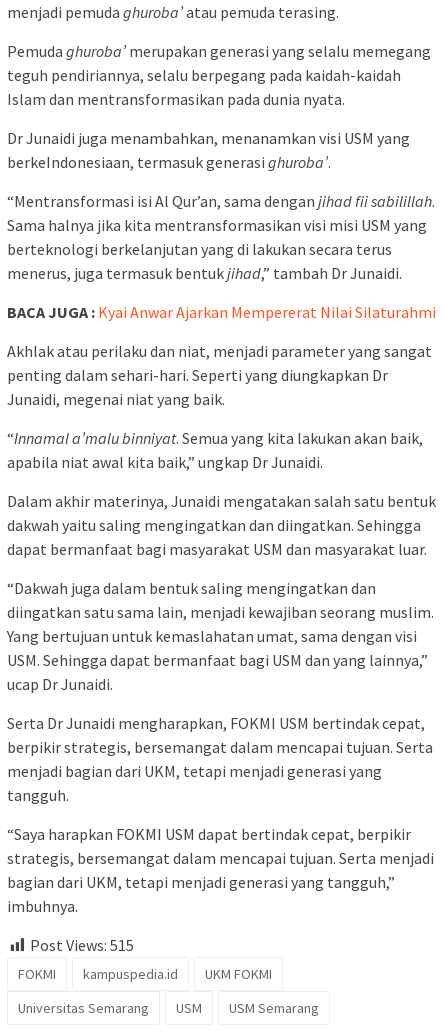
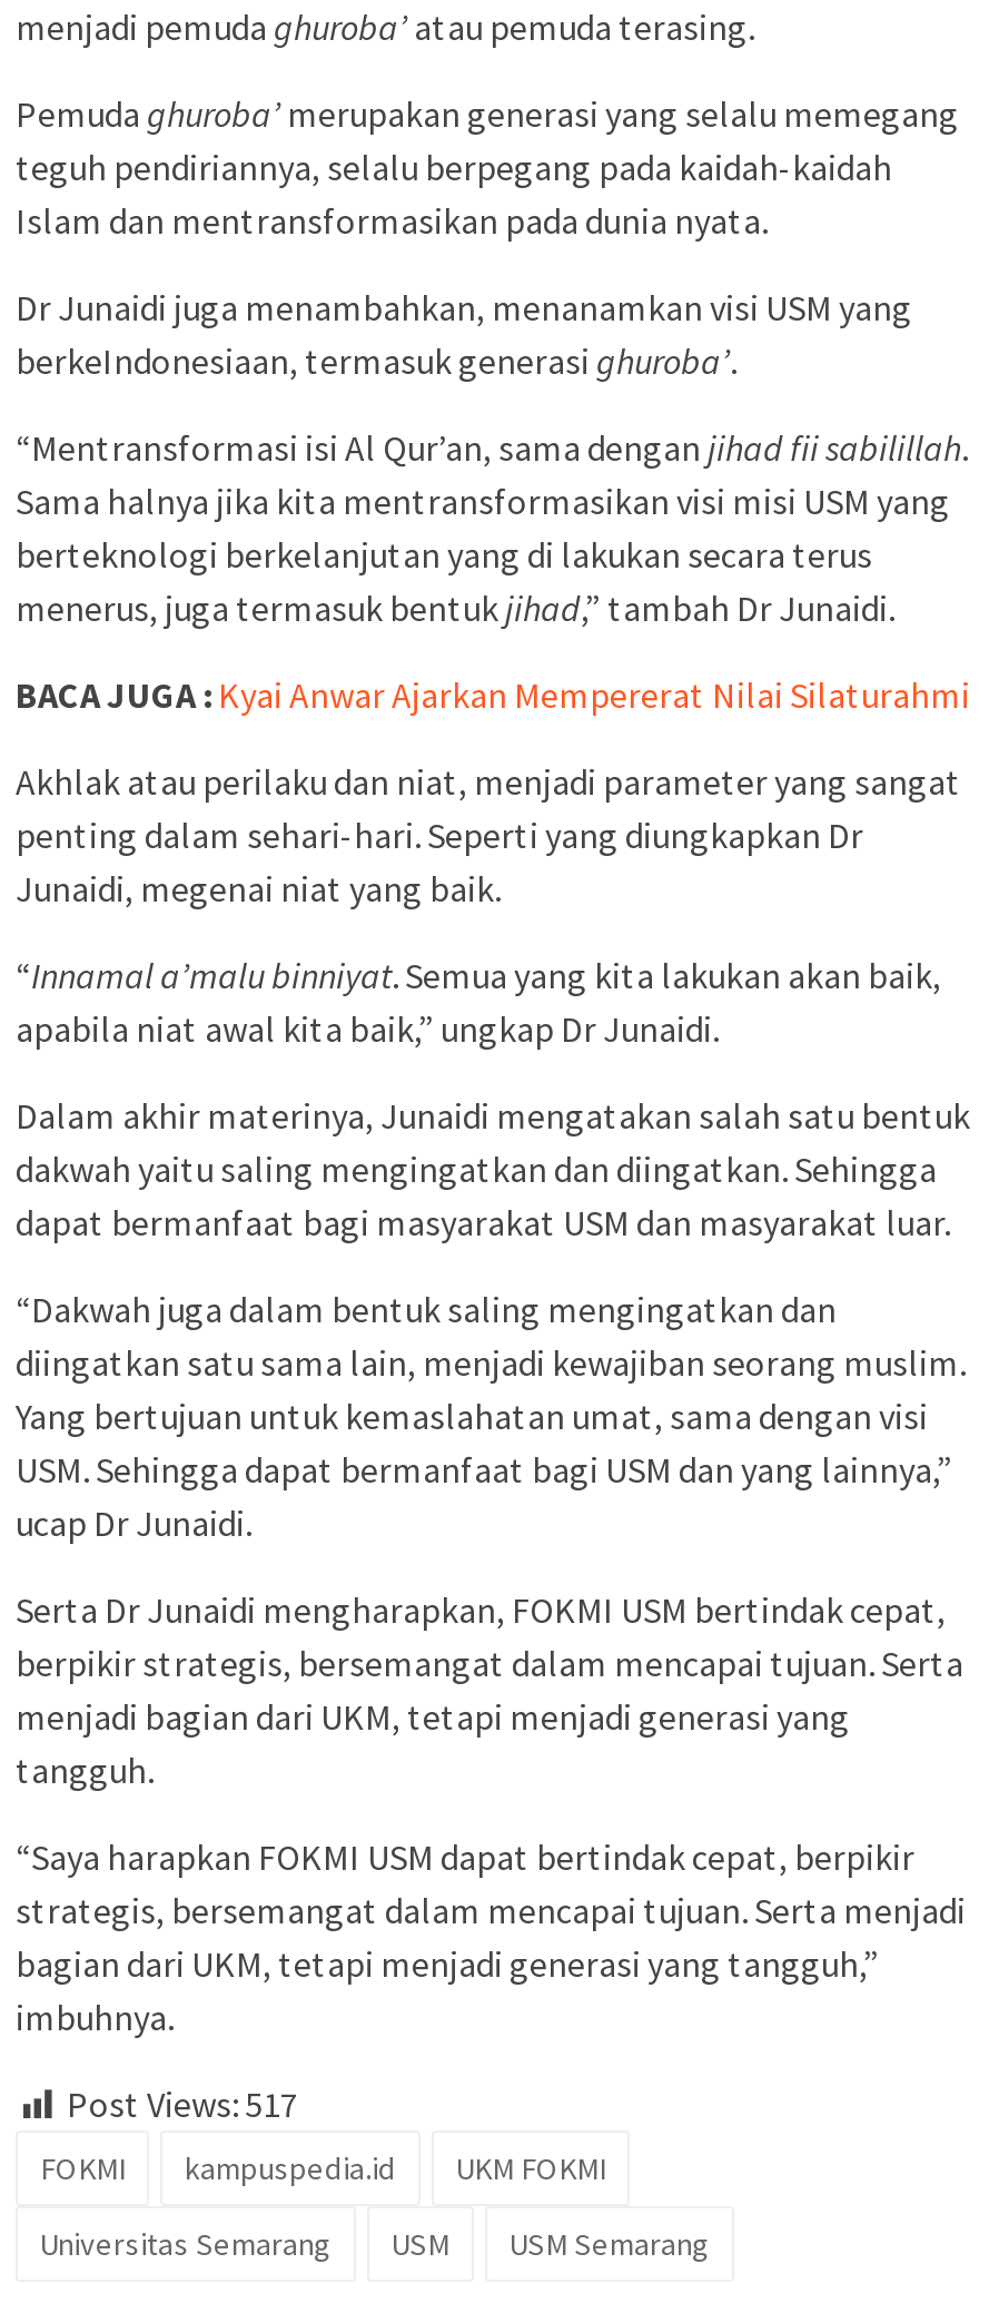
- Post Views: 515
+ Post Views: 517
